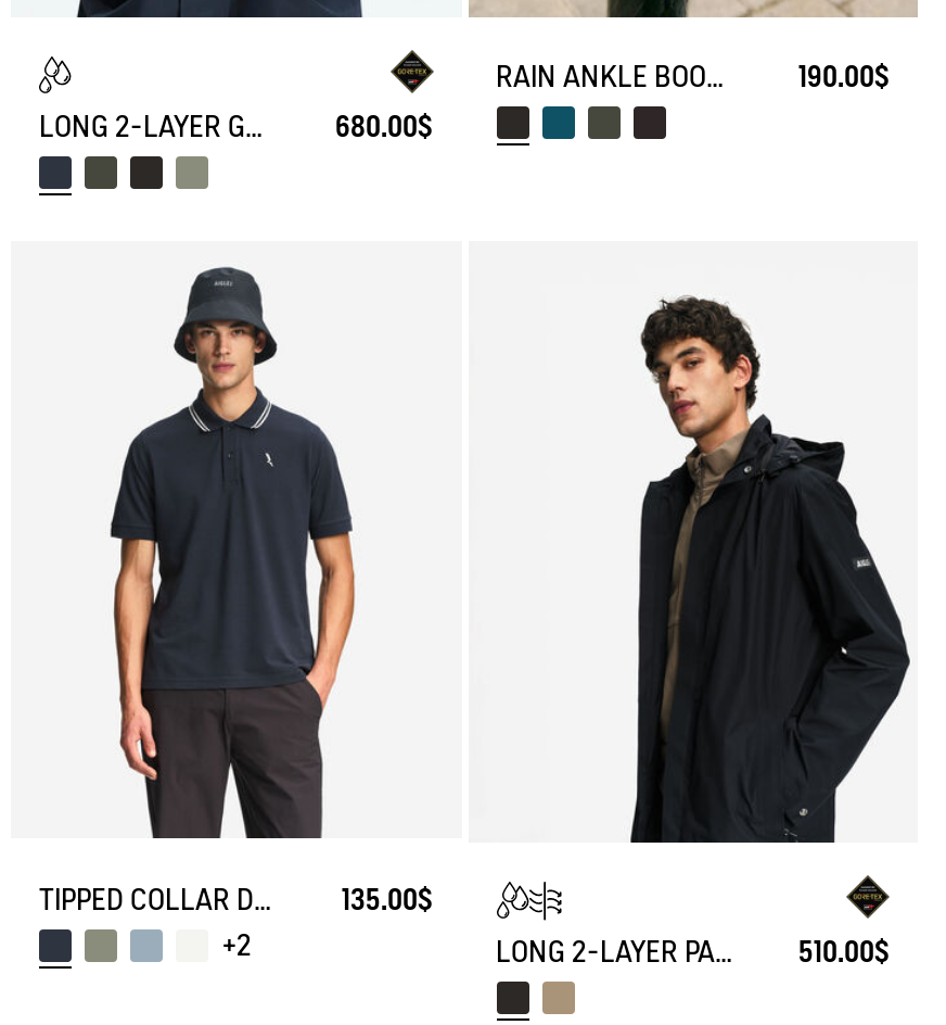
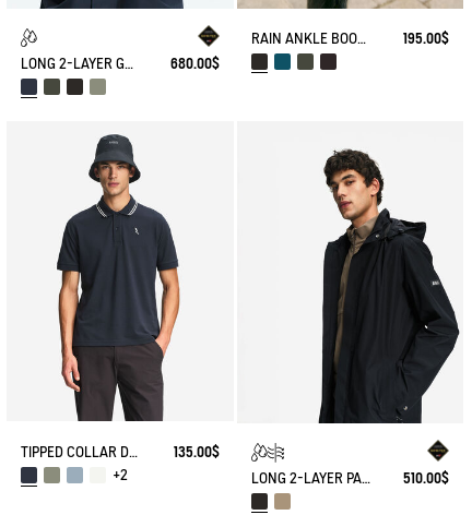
- 190.00$
+ 195.00$
